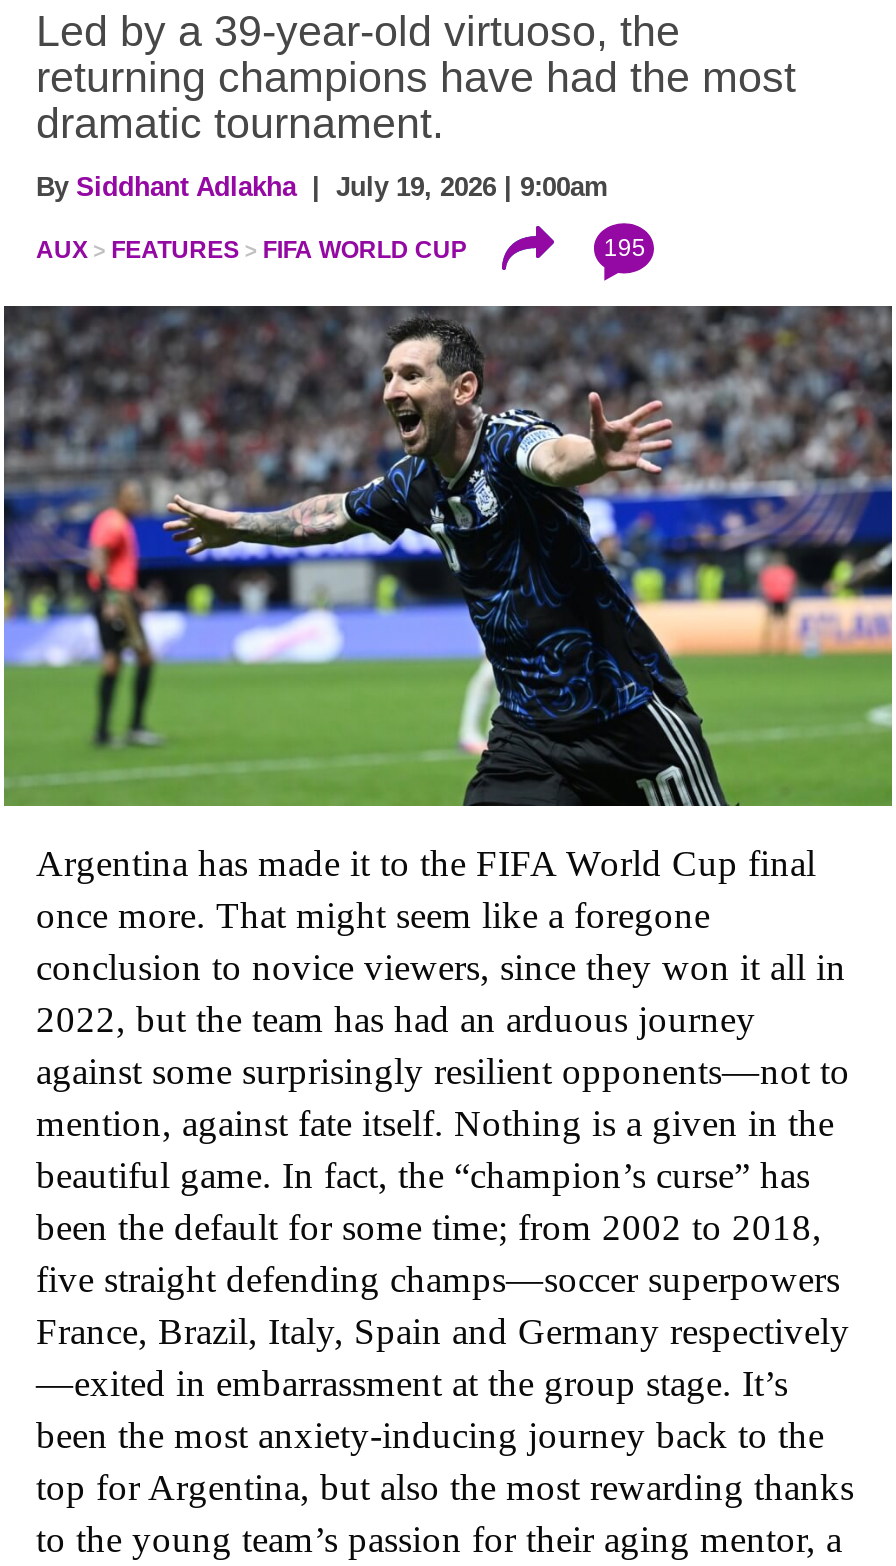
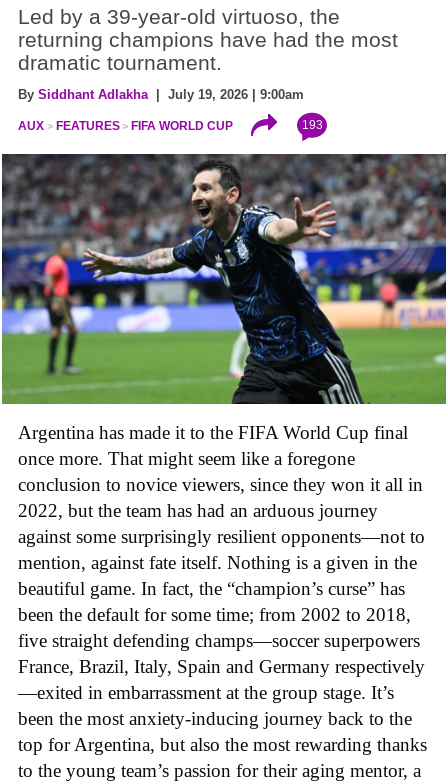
- 195
+ 193
